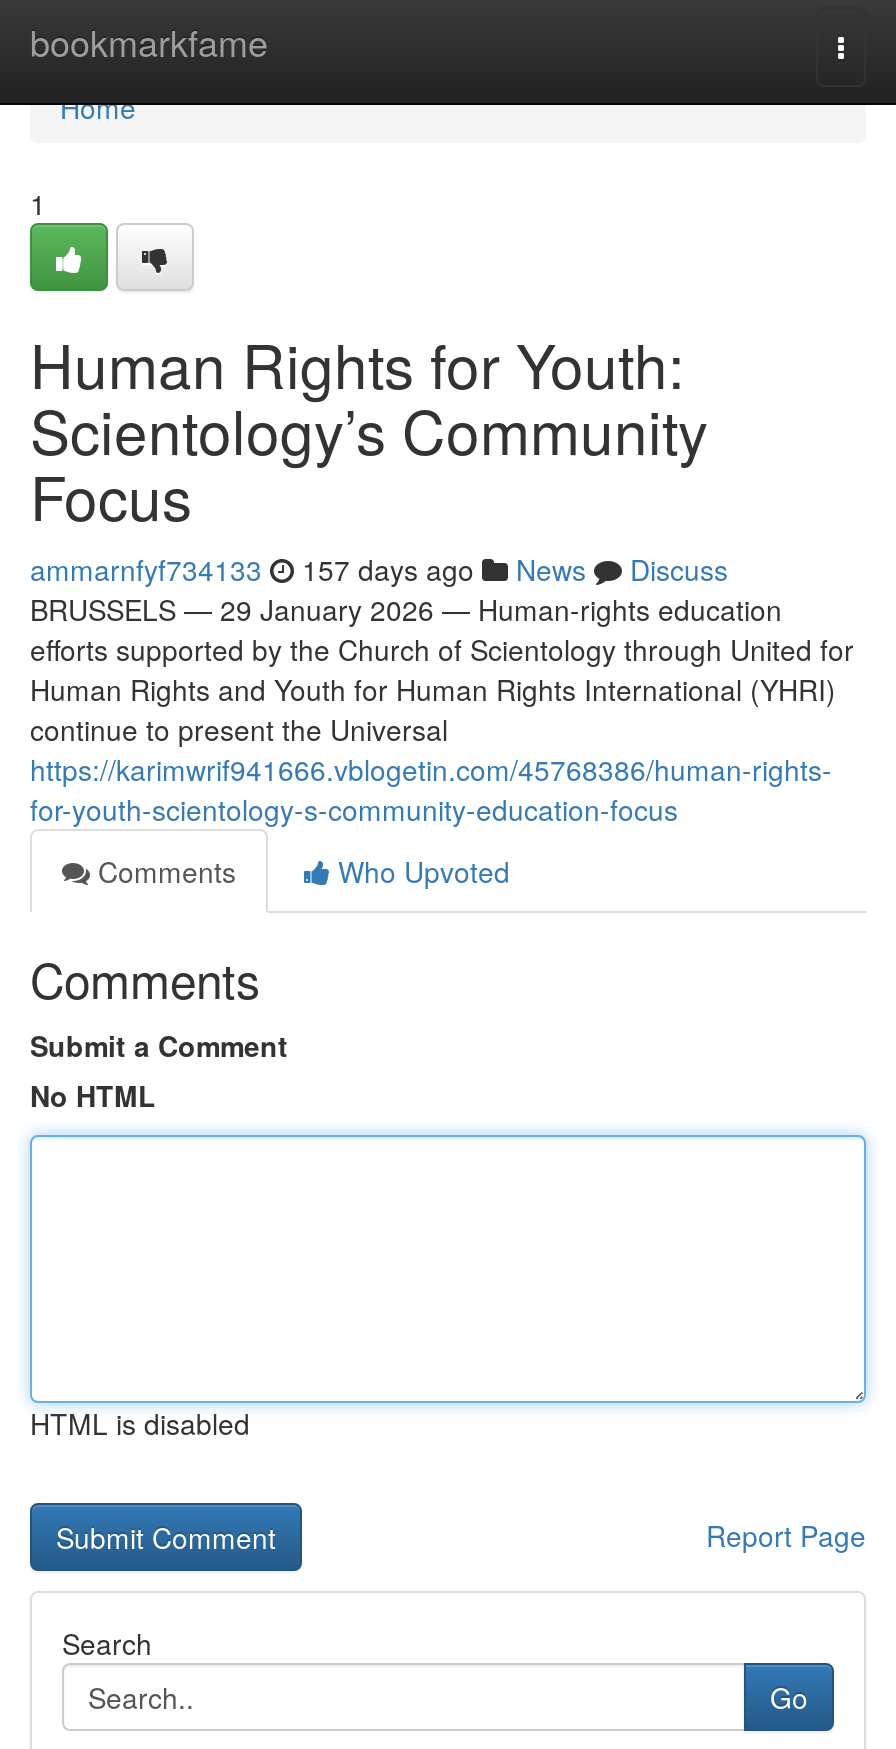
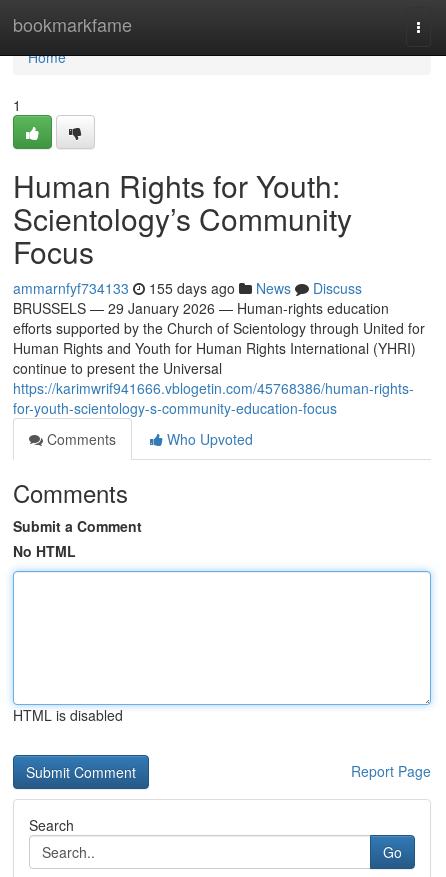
- ammarnfyf734133 157 days ago News Discuss
+ ammarnfyf734133 155 days ago News Discuss
